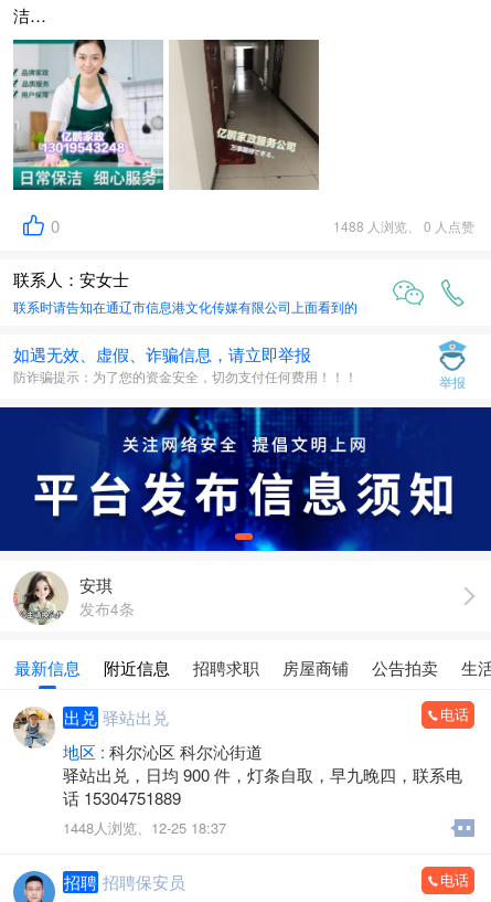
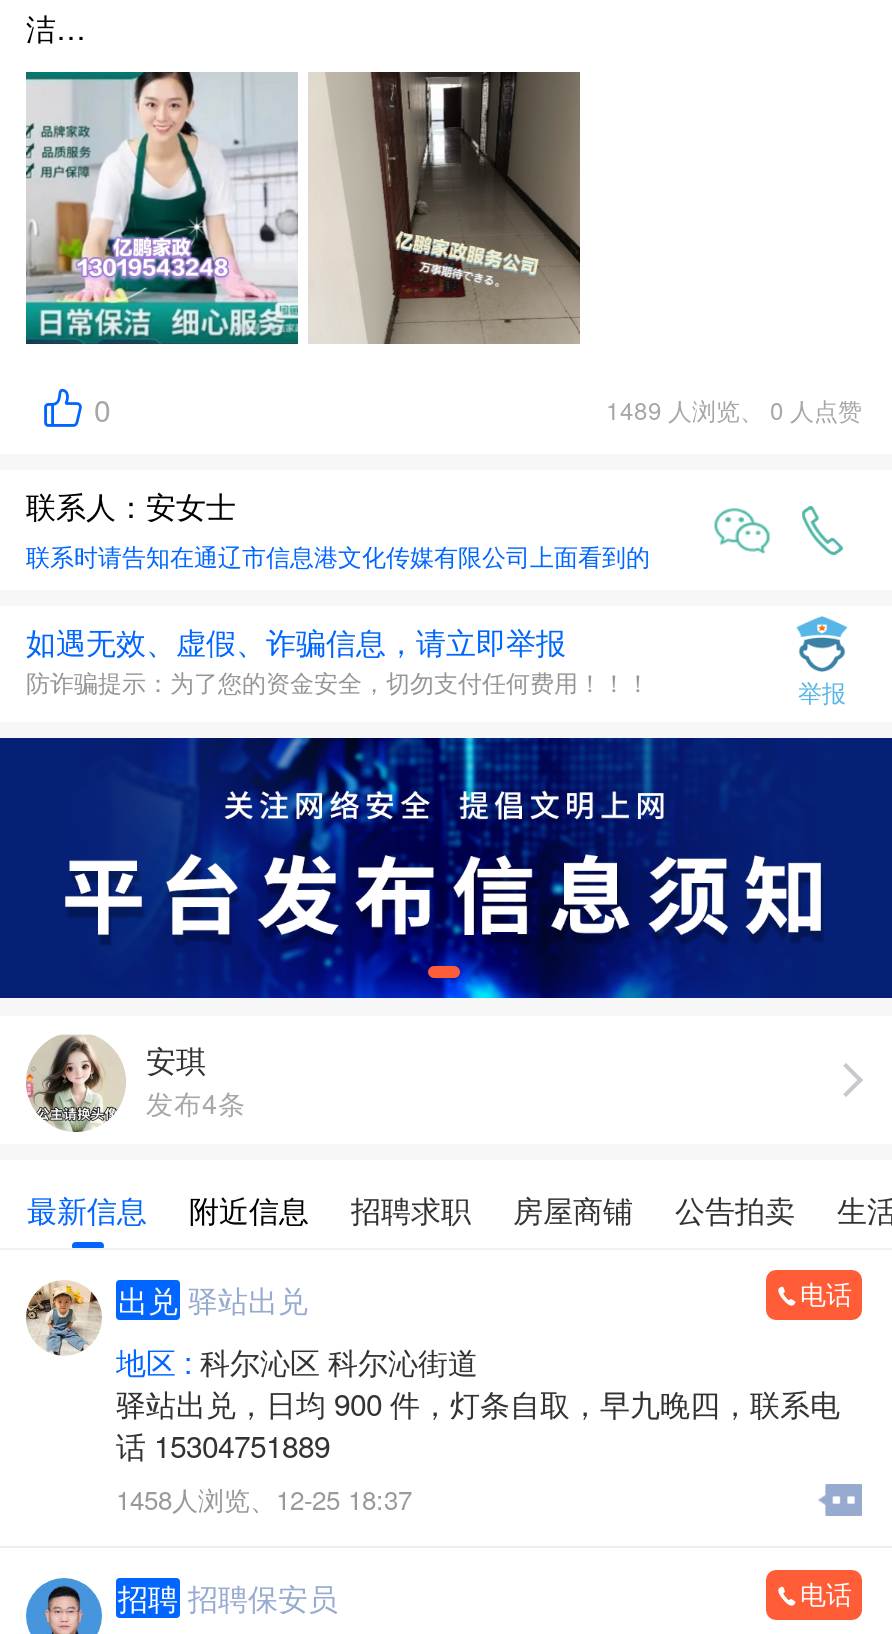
- 1488 人浏览、 0 人点赞
+ 1489 人浏览、 0 人点赞

- 1448人浏览、12-25 18:37
+ 1458人浏览、12-25 18:37
